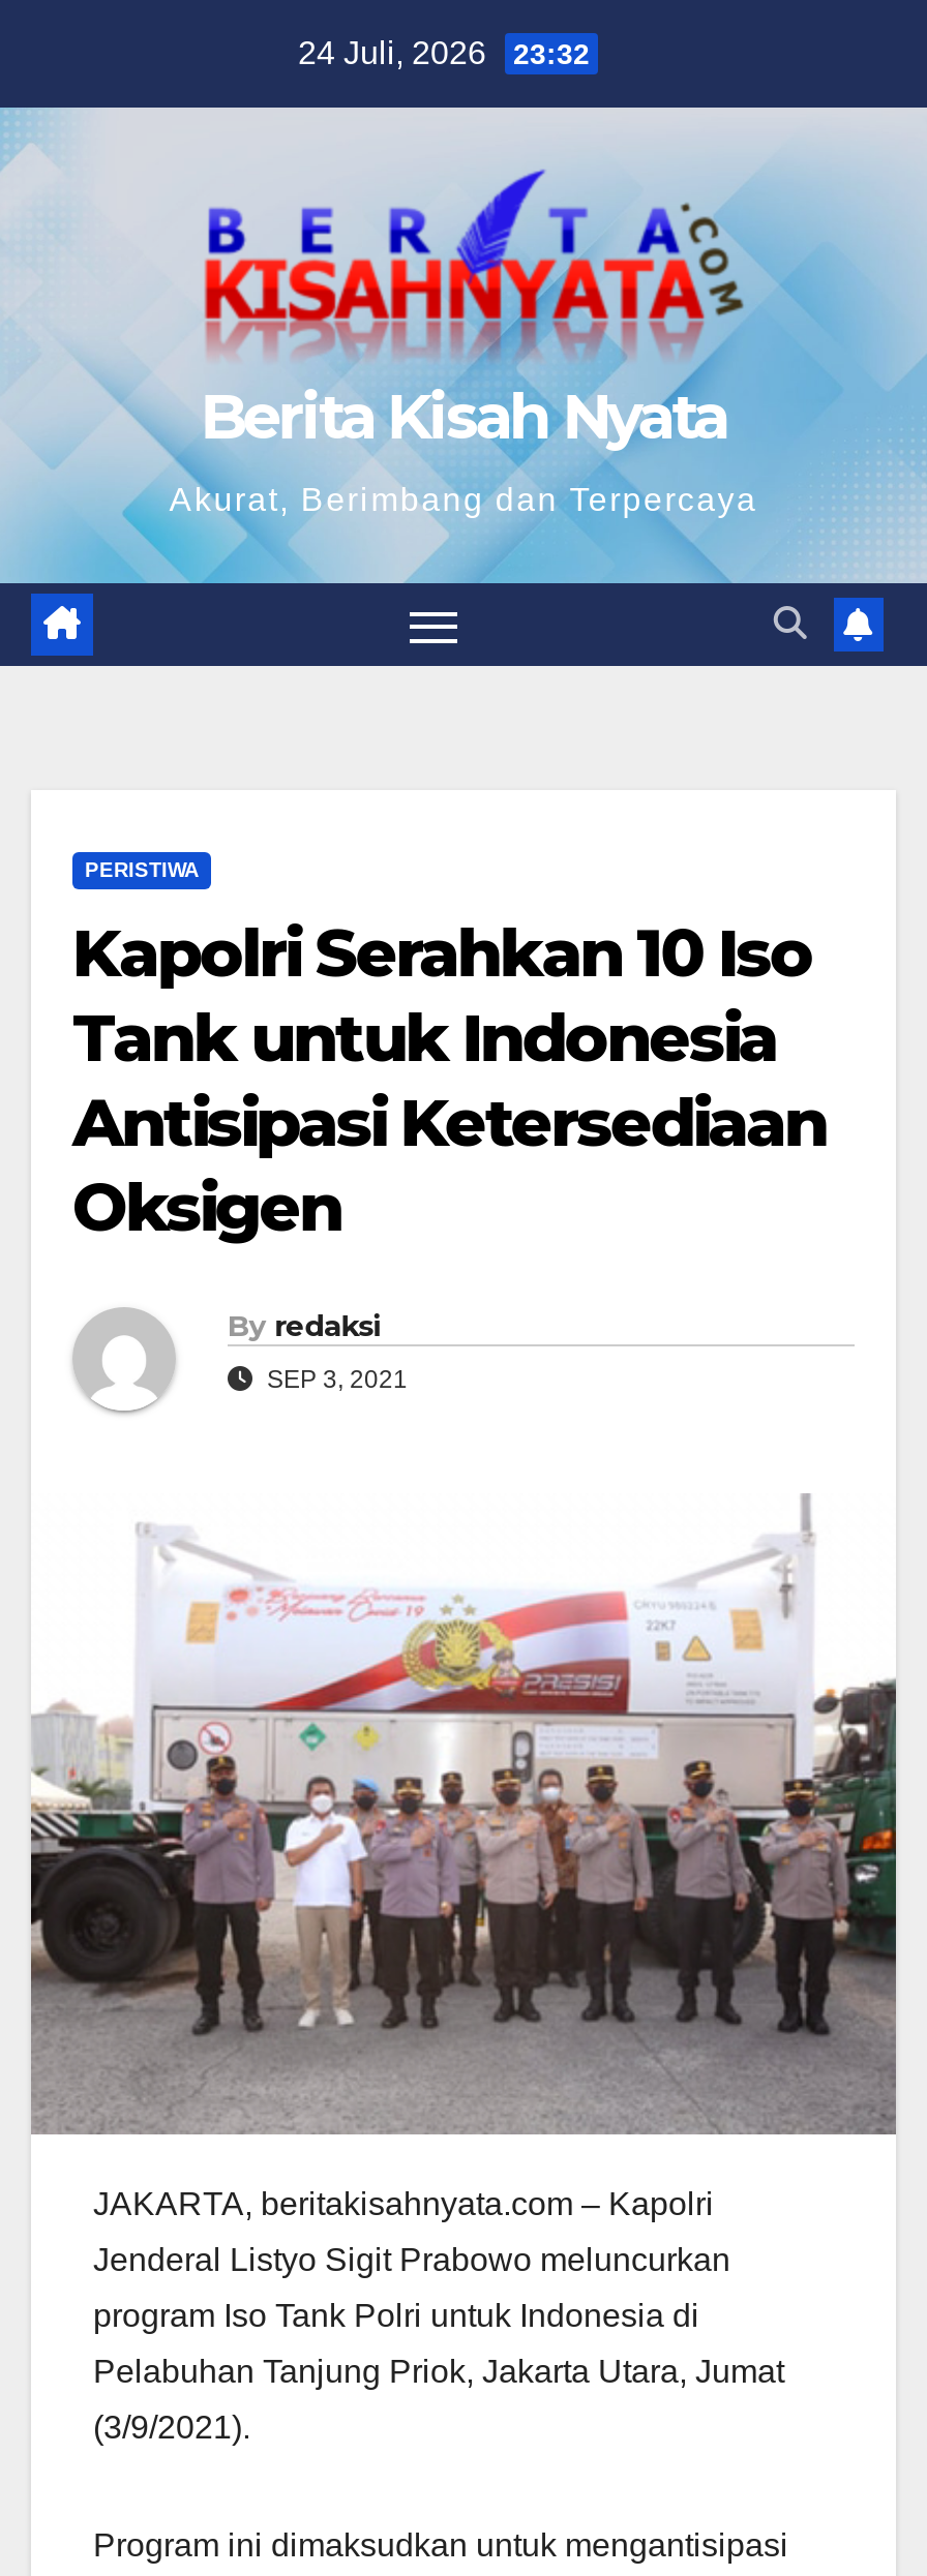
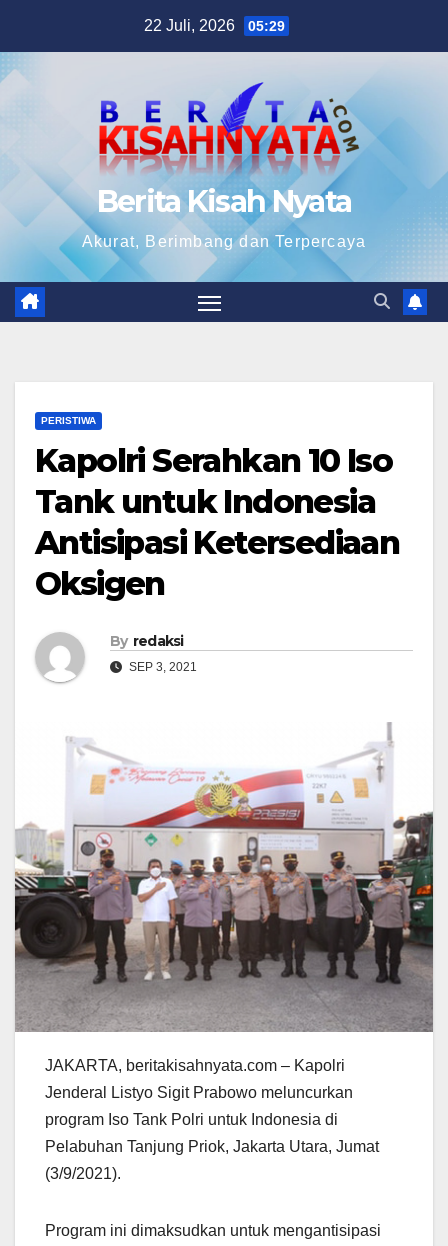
- 24 Juli, 2026 23:32
+ 22 Juli, 2026 05:29
